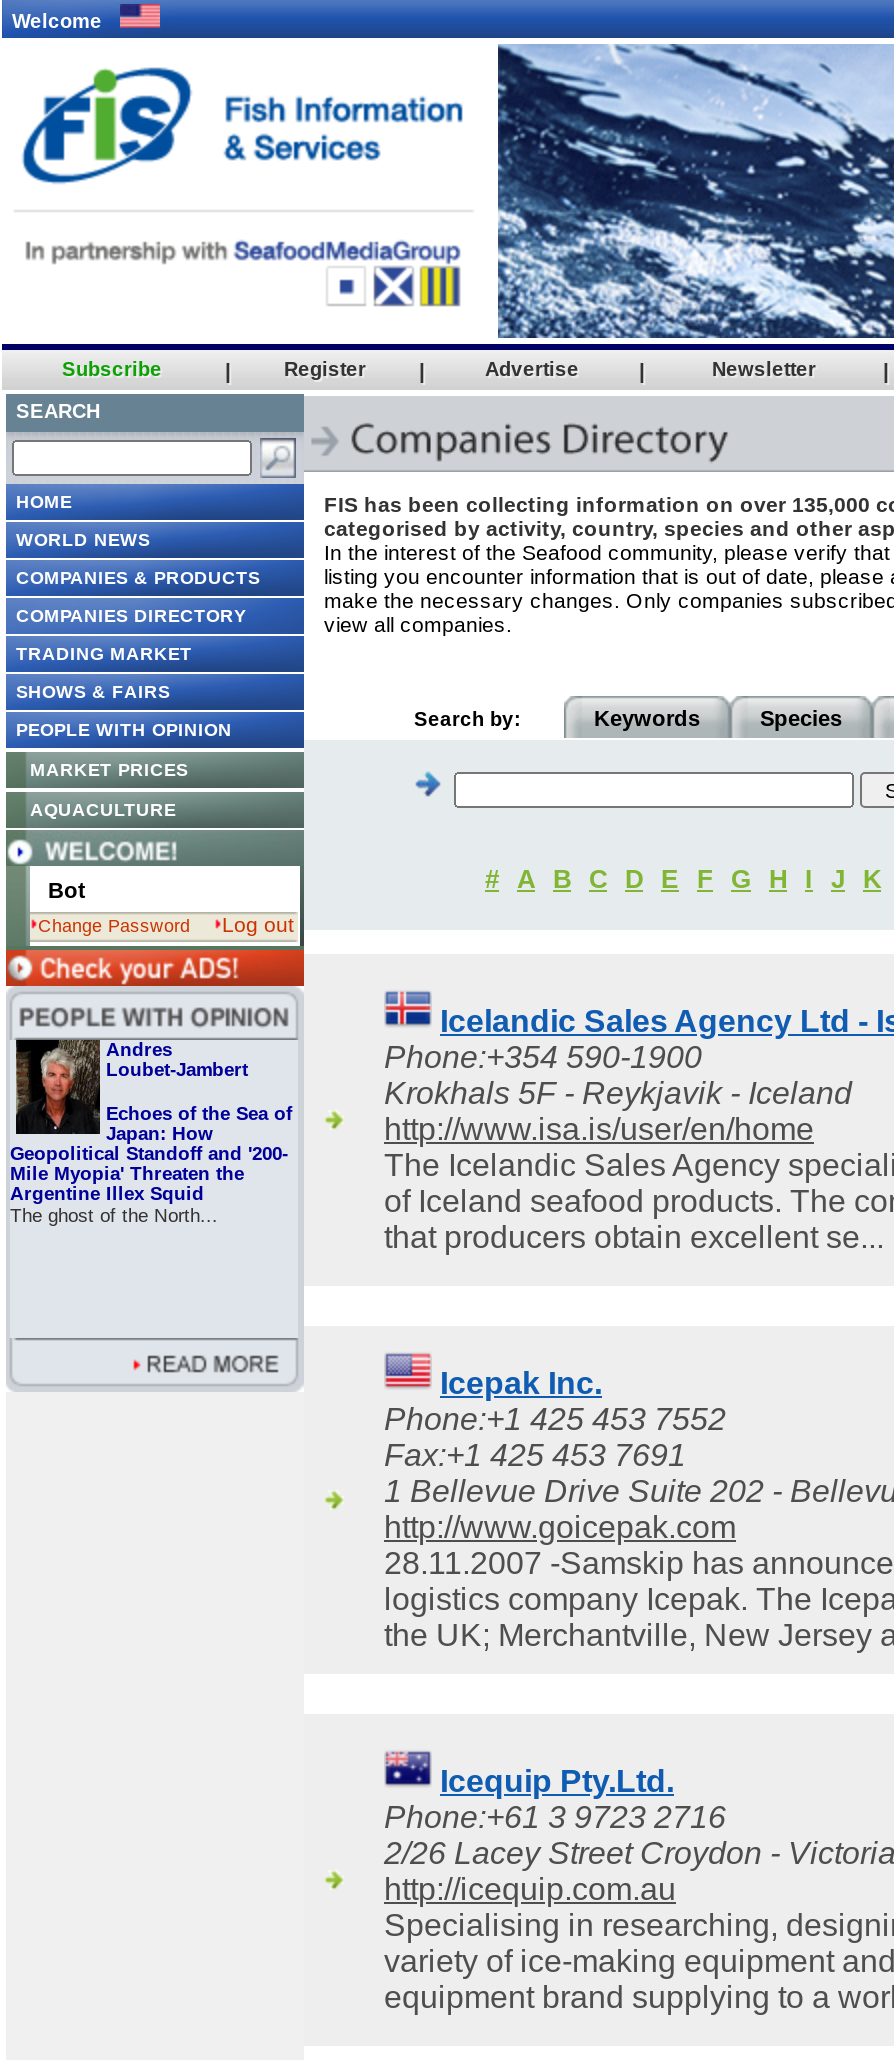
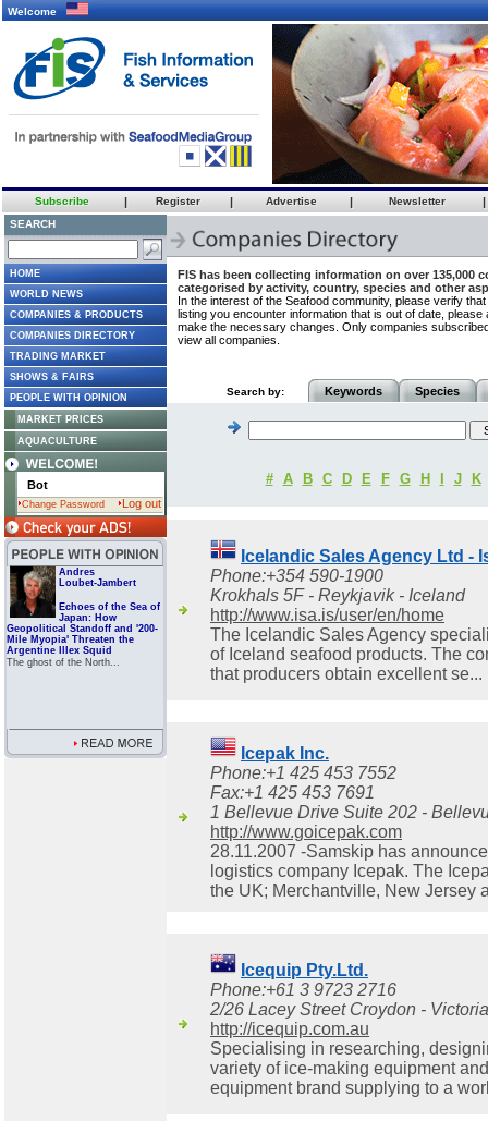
- [image]
+ [image]
